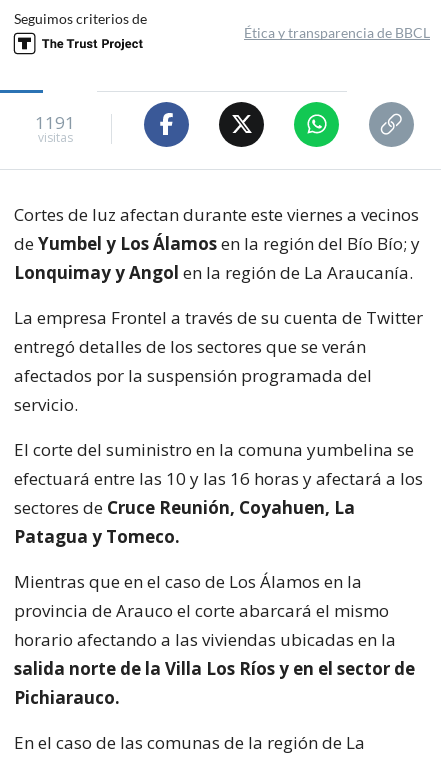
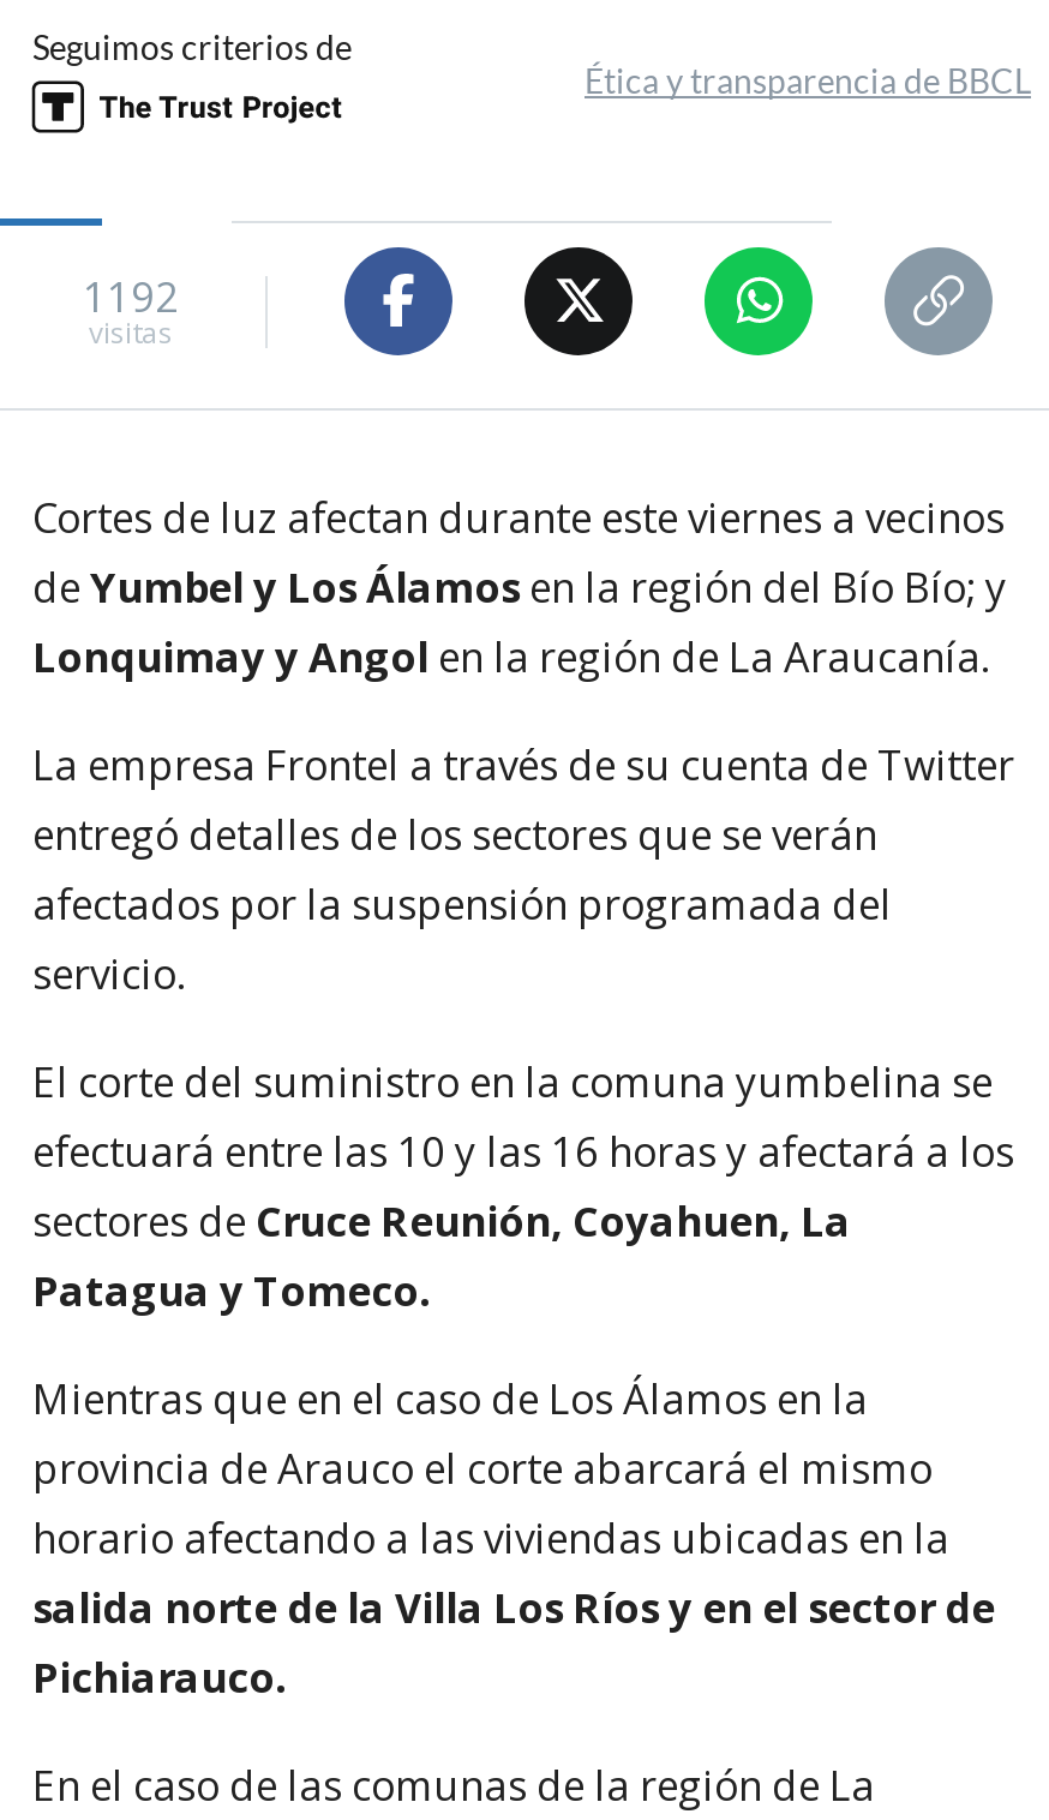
- 1191
+ 1192
